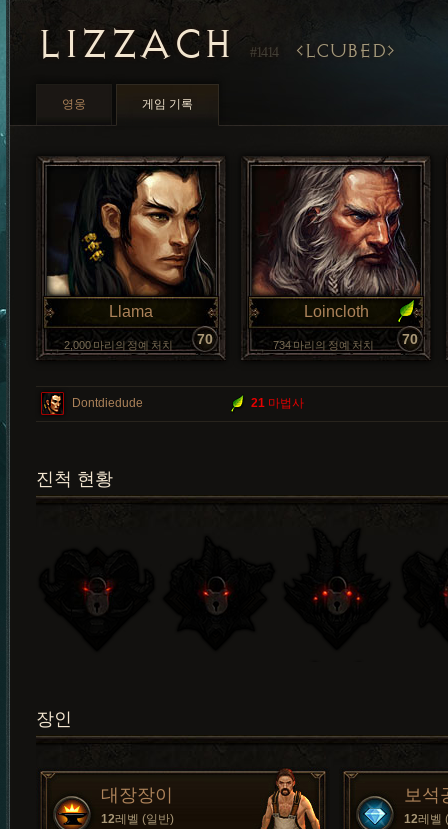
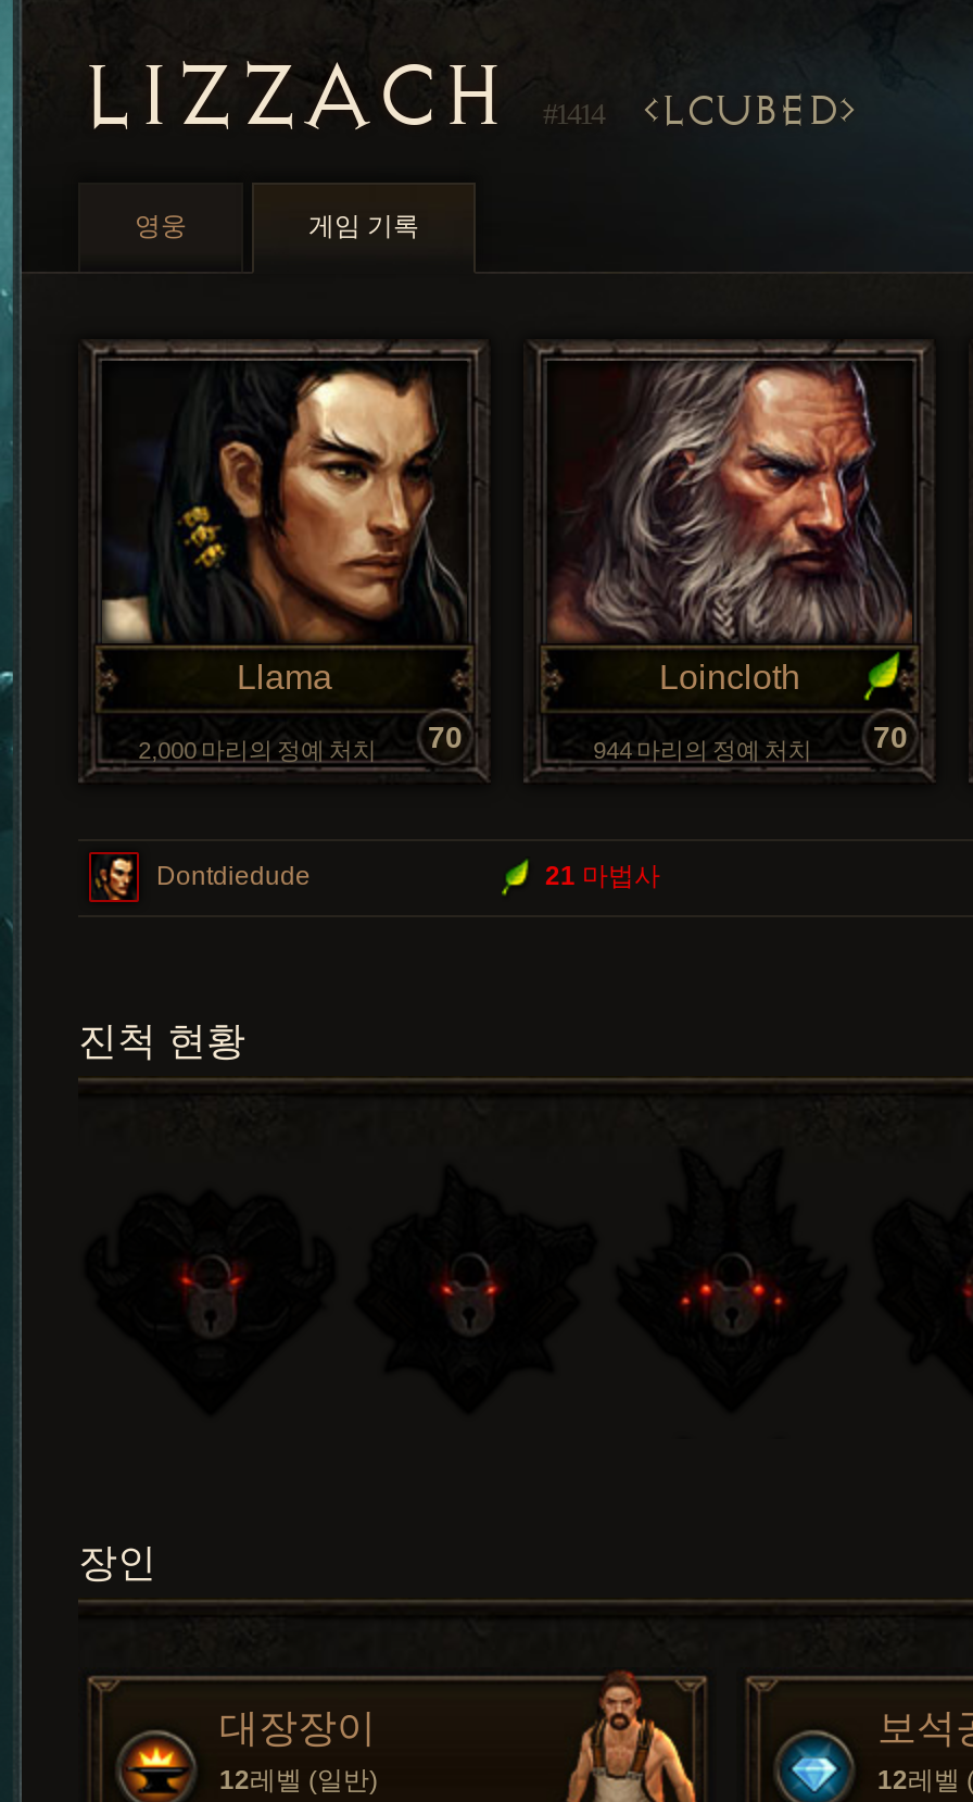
- 734 마리의 정예 처치
+ 944 마리의 정예 처치
